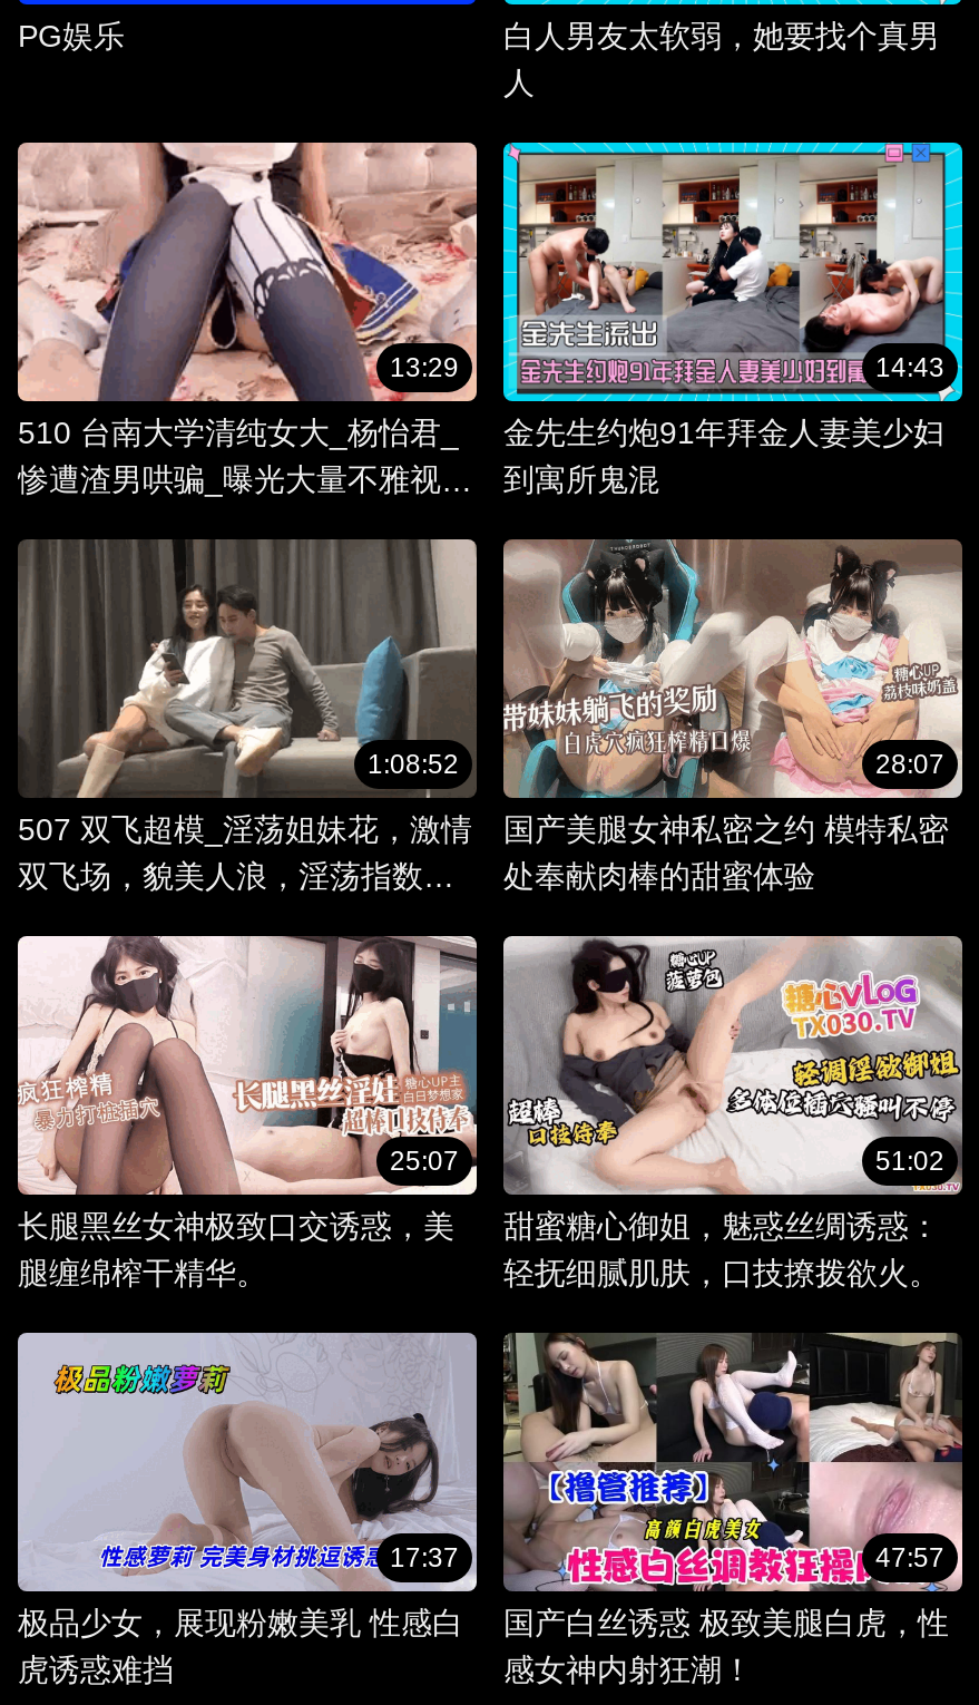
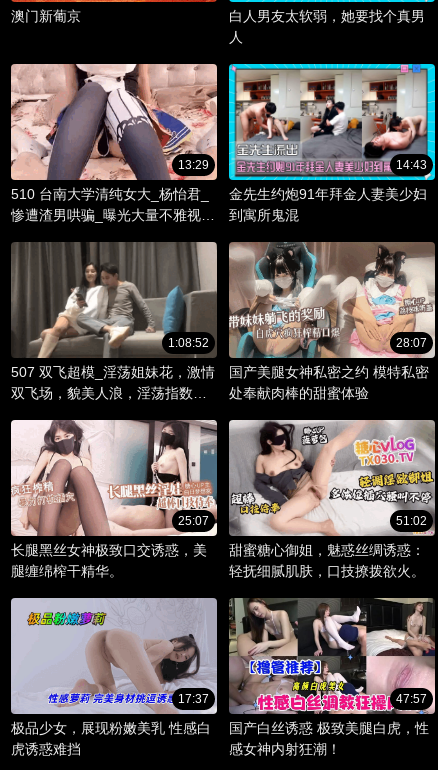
- PG娱乐
+ 澳门新葡京
